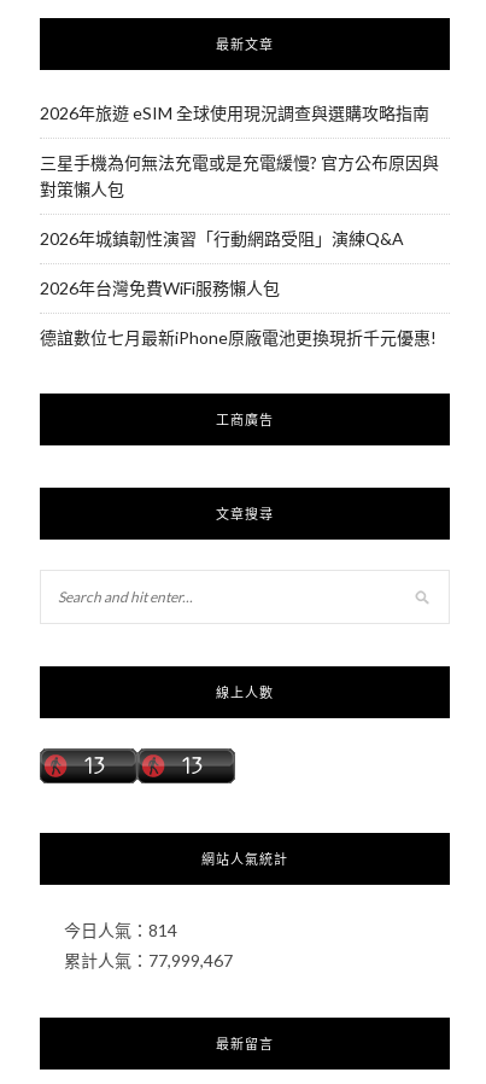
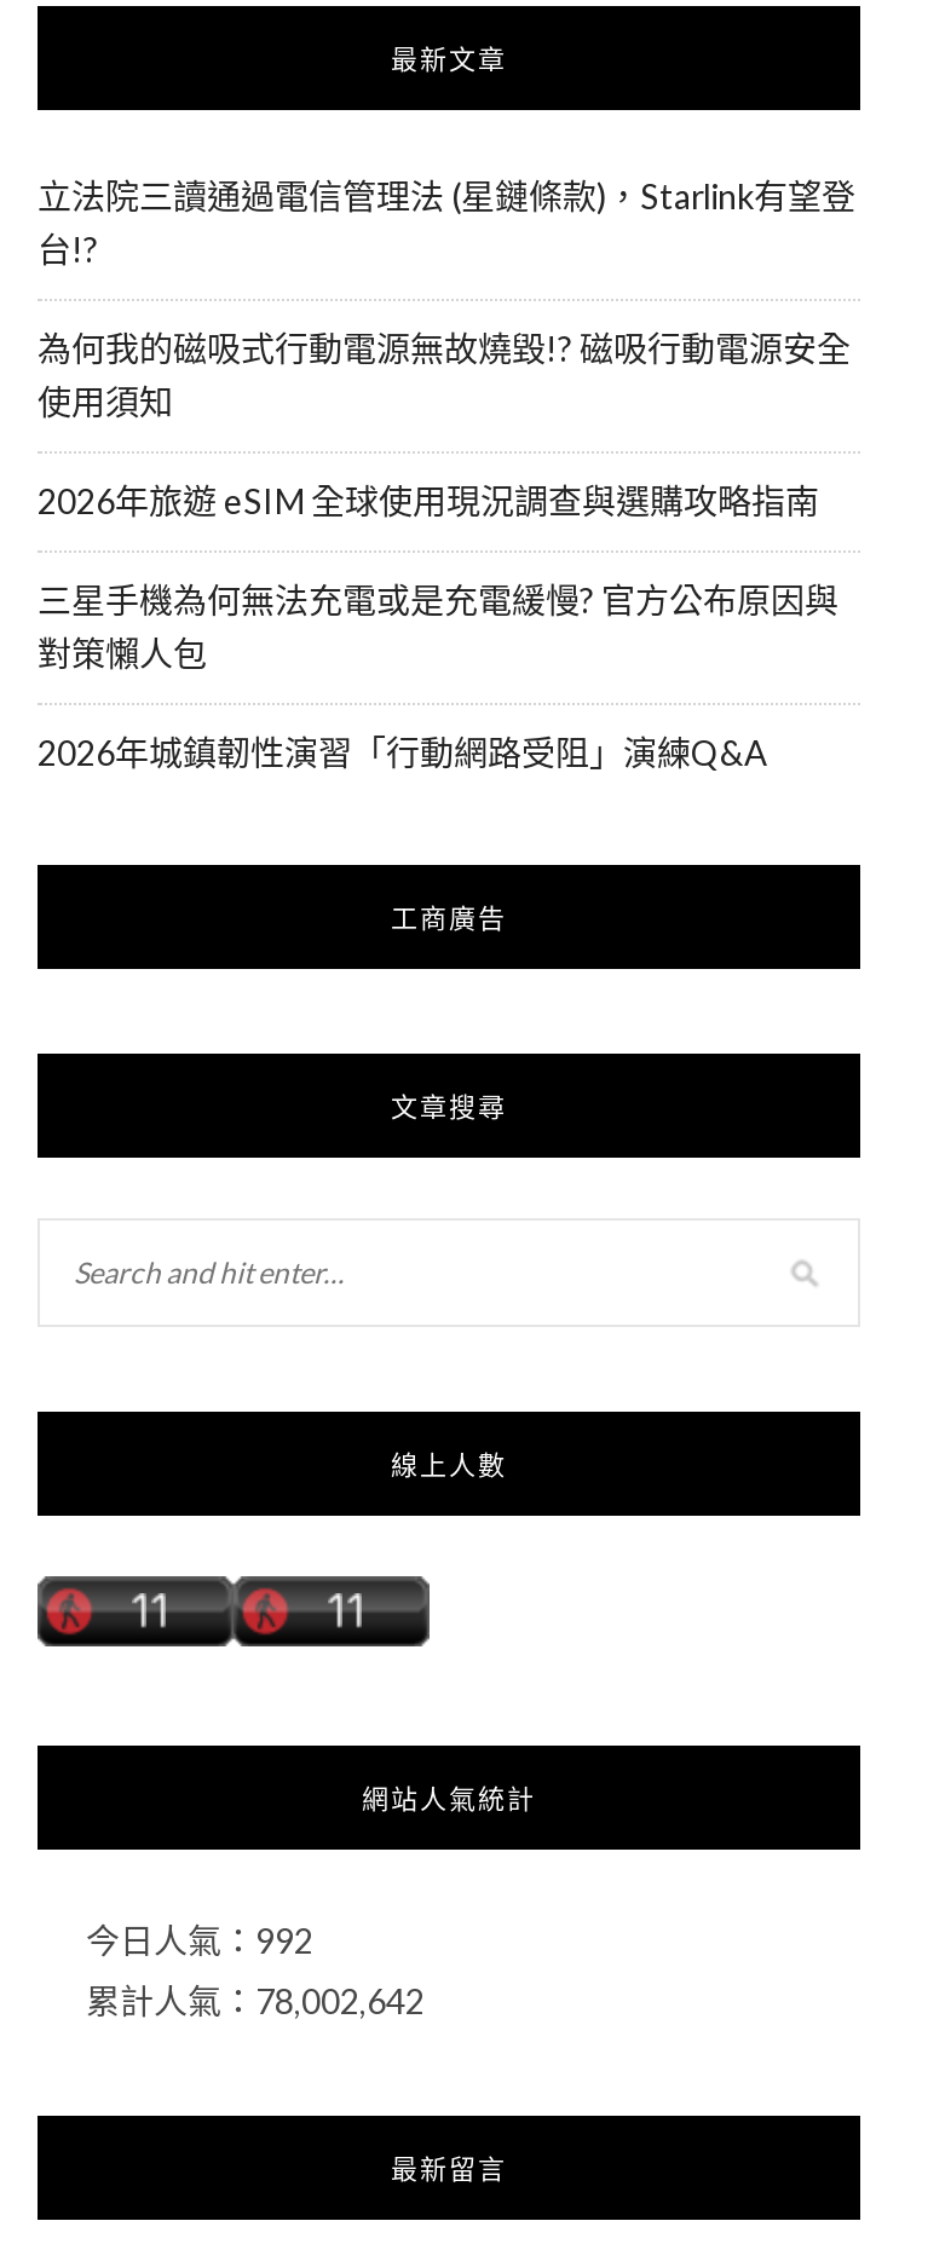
+ 立法院三讀通過電信管理法 (星鏈條款)，Starlink有望登
+ 台!?
+ 為何我的磁吸式行動電源無故燒毀!? 磁吸行動電源安全
+ 使用須知

moved down: 2026年旅遊 eSIM 全球使用現況調查與選購攻略指南 | 三星手機為何無法充電或是充電緩慢? 官方公布原因與 | 對策懶人包 | 2026年城鎮韌性演習「行動網路受阻」演練Q&A

- 2026年台灣免費WiFi服務懶人包
- 德誼數位七月最新iPhone原廠電池更換現折千元優惠!

- 今日人氣：814
+ 今日人氣：992

- 累計人氣：77,999,467
+ 累計人氣：78,002,642
